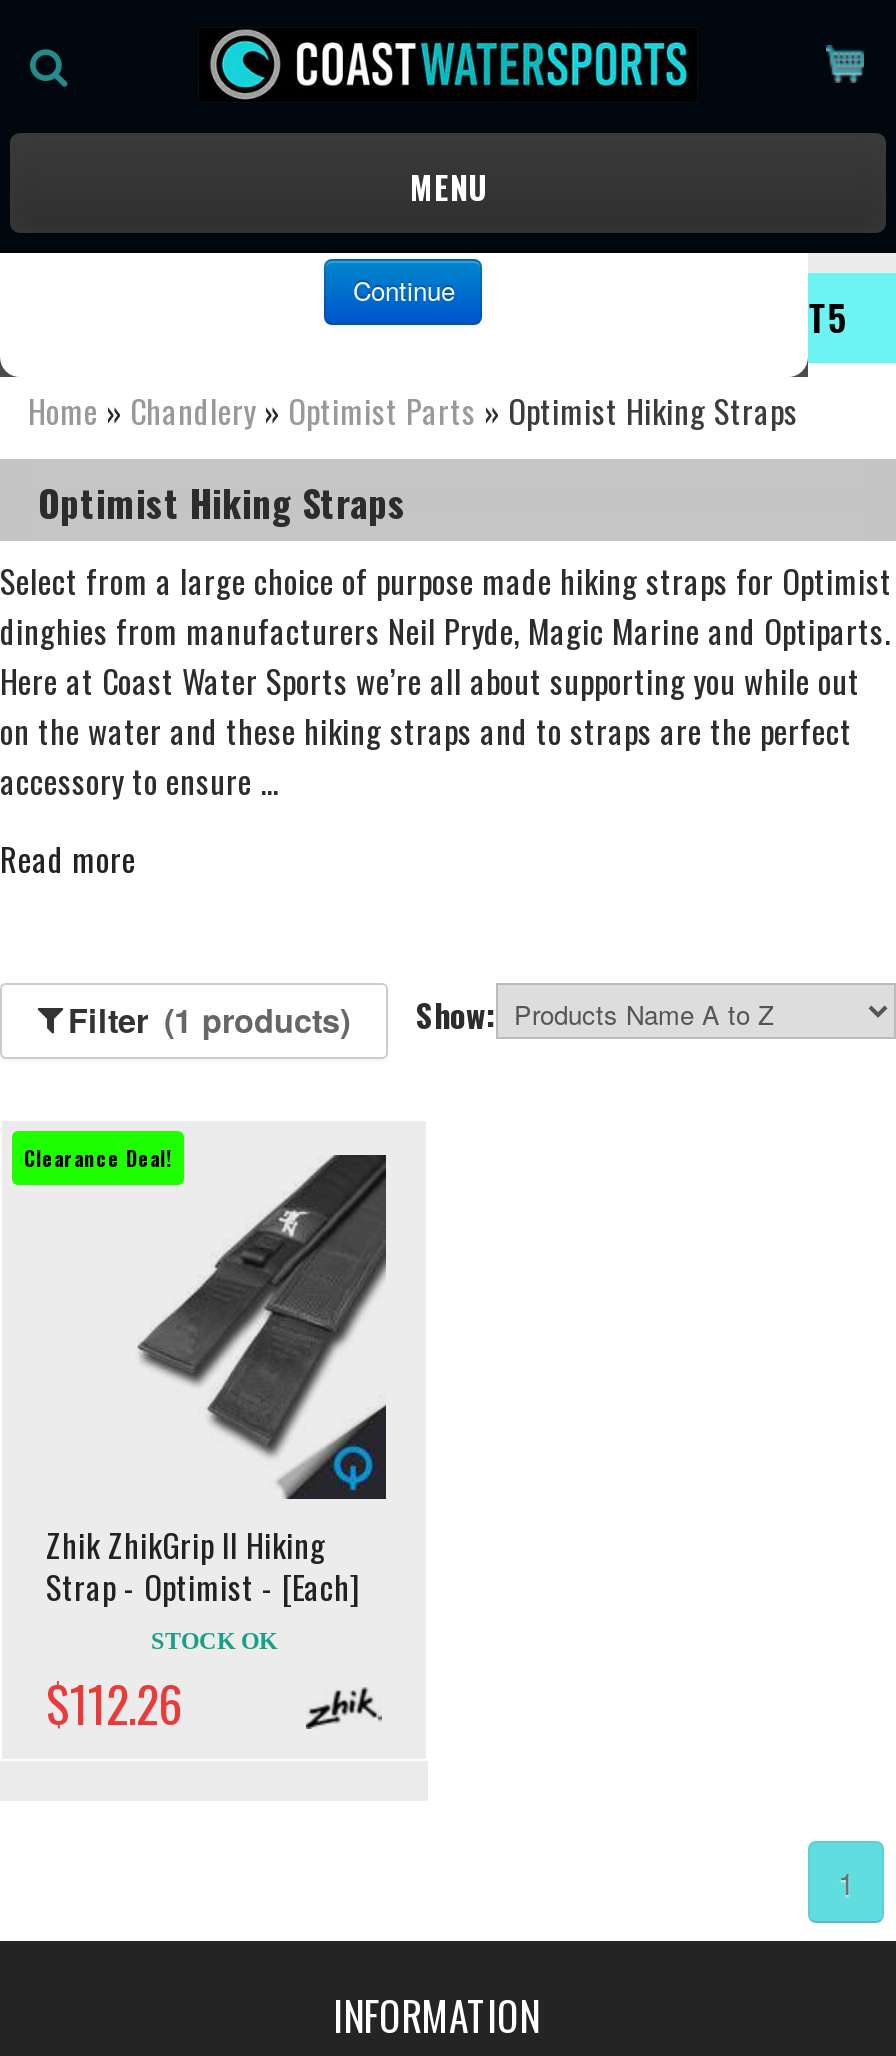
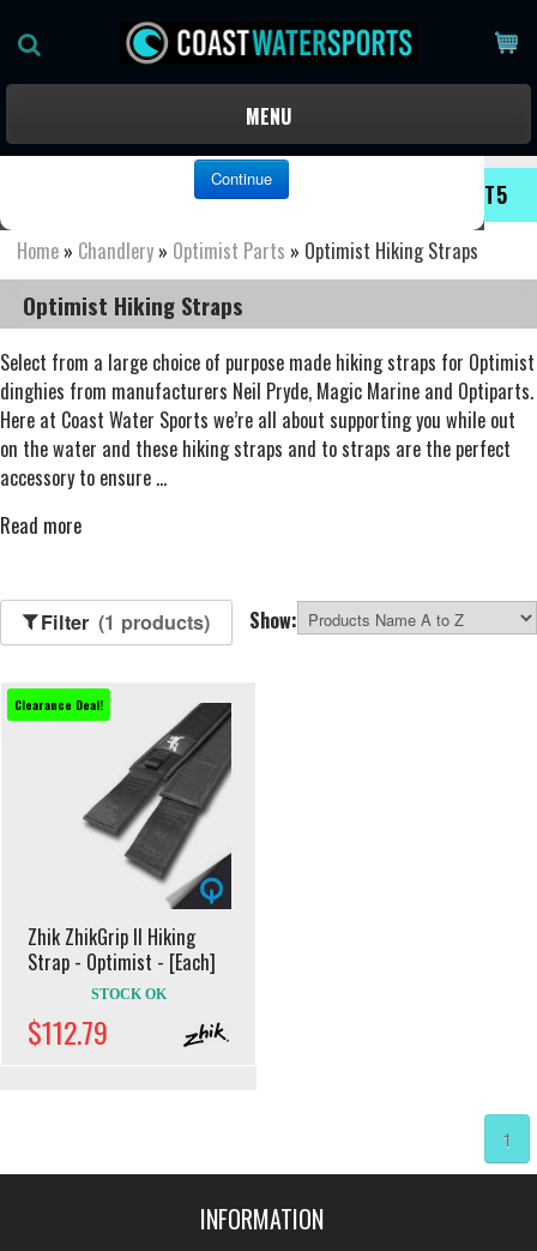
- $112.26
+ $112.79
